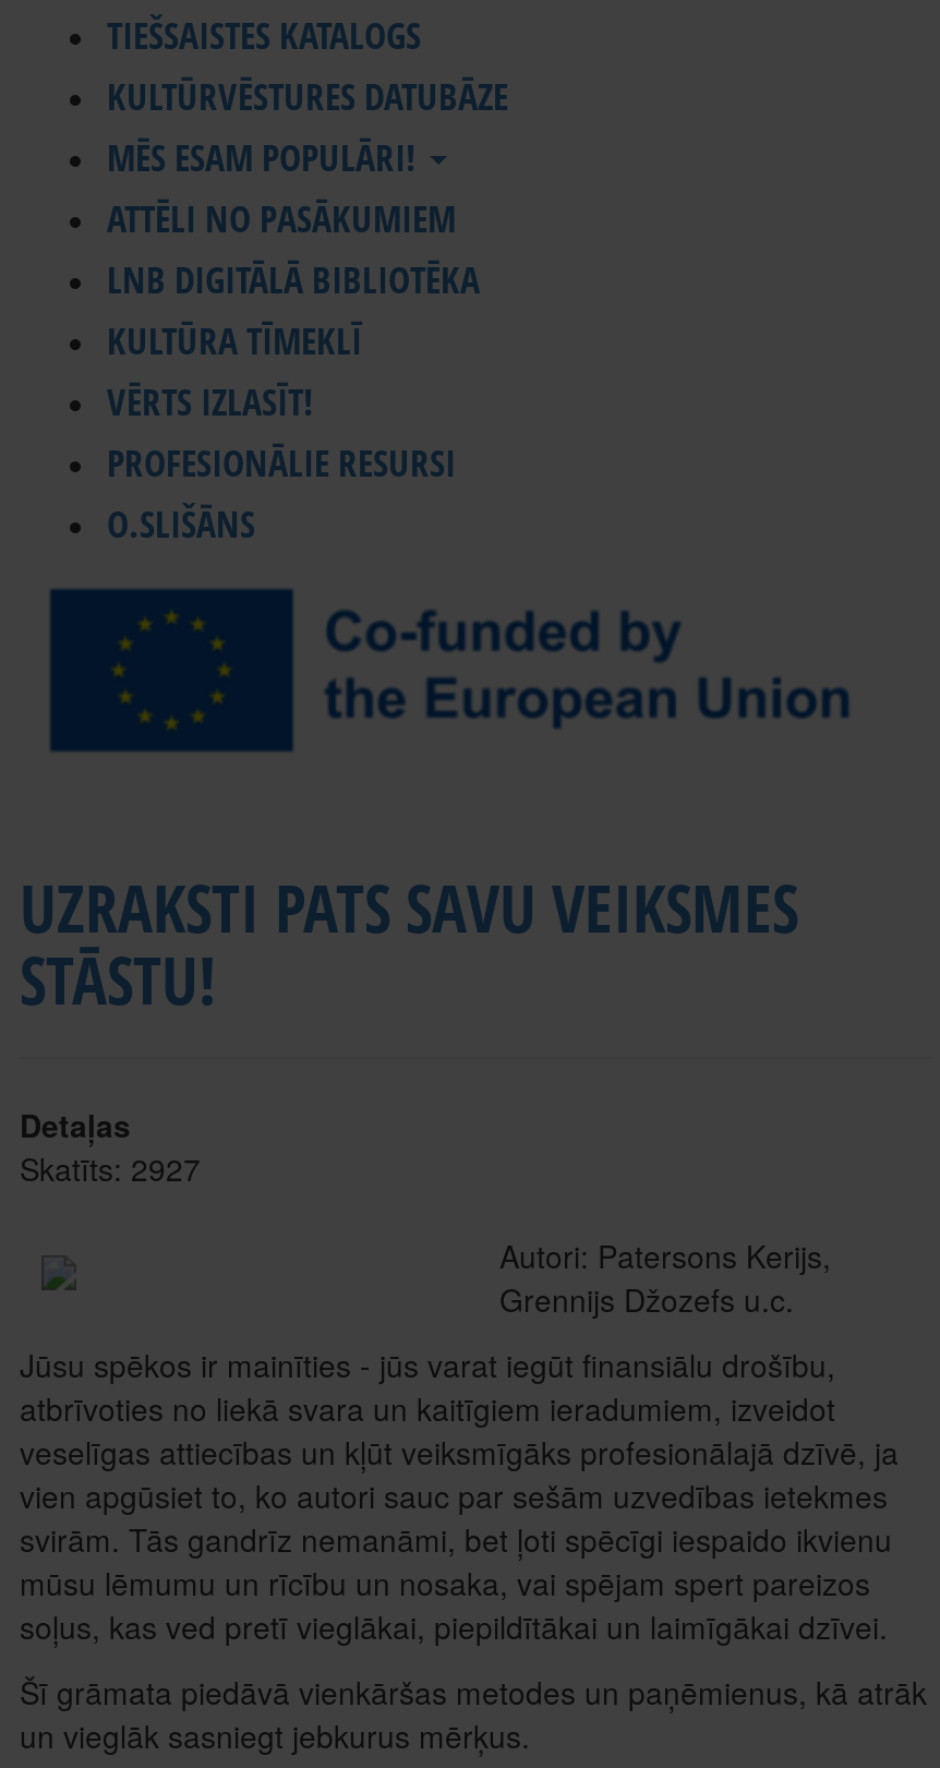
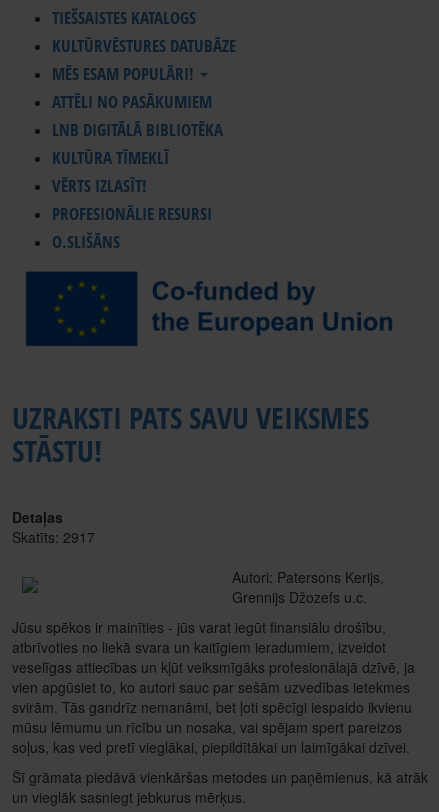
- Skatīts: 2927
+ Skatīts: 2917
